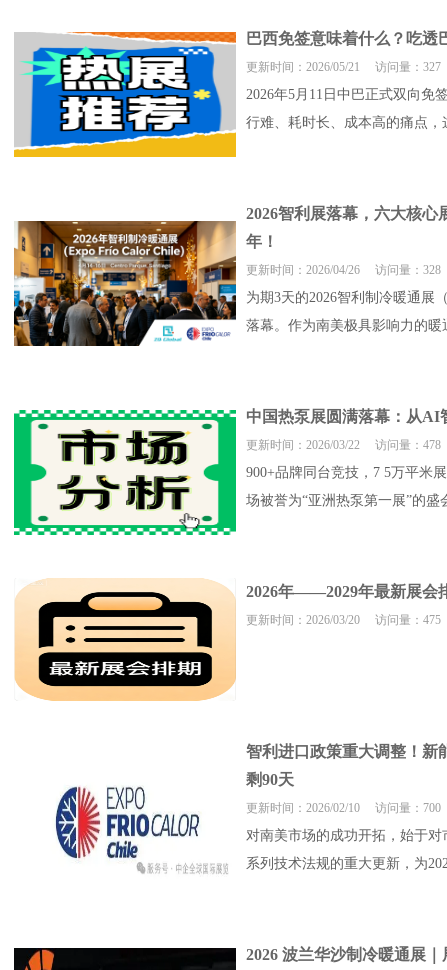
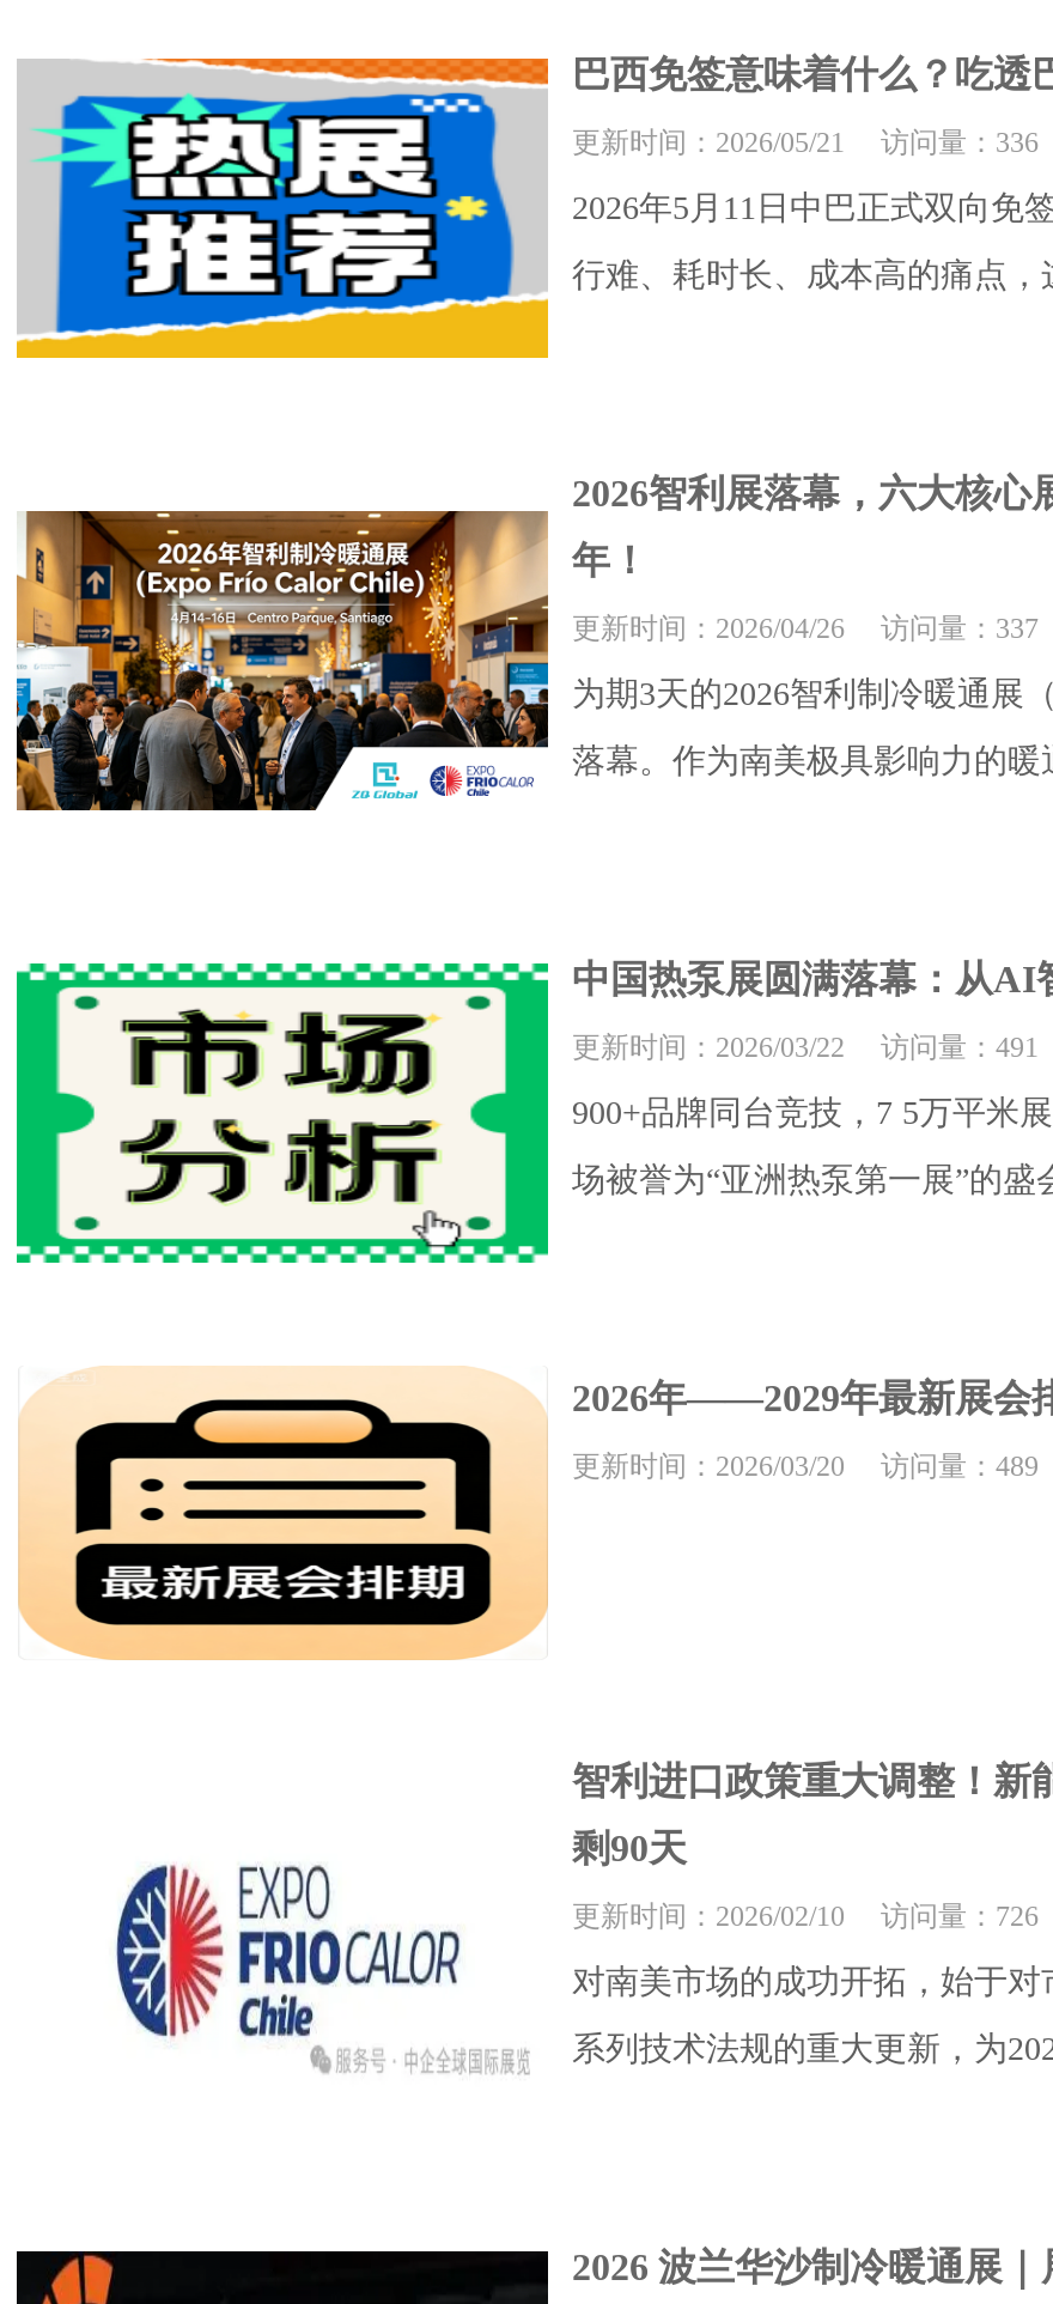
- 更新时间：2026/05/21 访问量：327
+ 更新时间：2026/05/21 访问量：336

- 更新时间：2026/04/26 访问量：328
+ 更新时间：2026/04/26 访问量：337

- 更新时间：2026/03/22 访问量：478
+ 更新时间：2026/03/22 访问量：491

- 更新时间：2026/03/20 访问量：475
+ 更新时间：2026/03/20 访问量：489

- 更新时间：2026/02/10 访问量：700
+ 更新时间：2026/02/10 访问量：726
